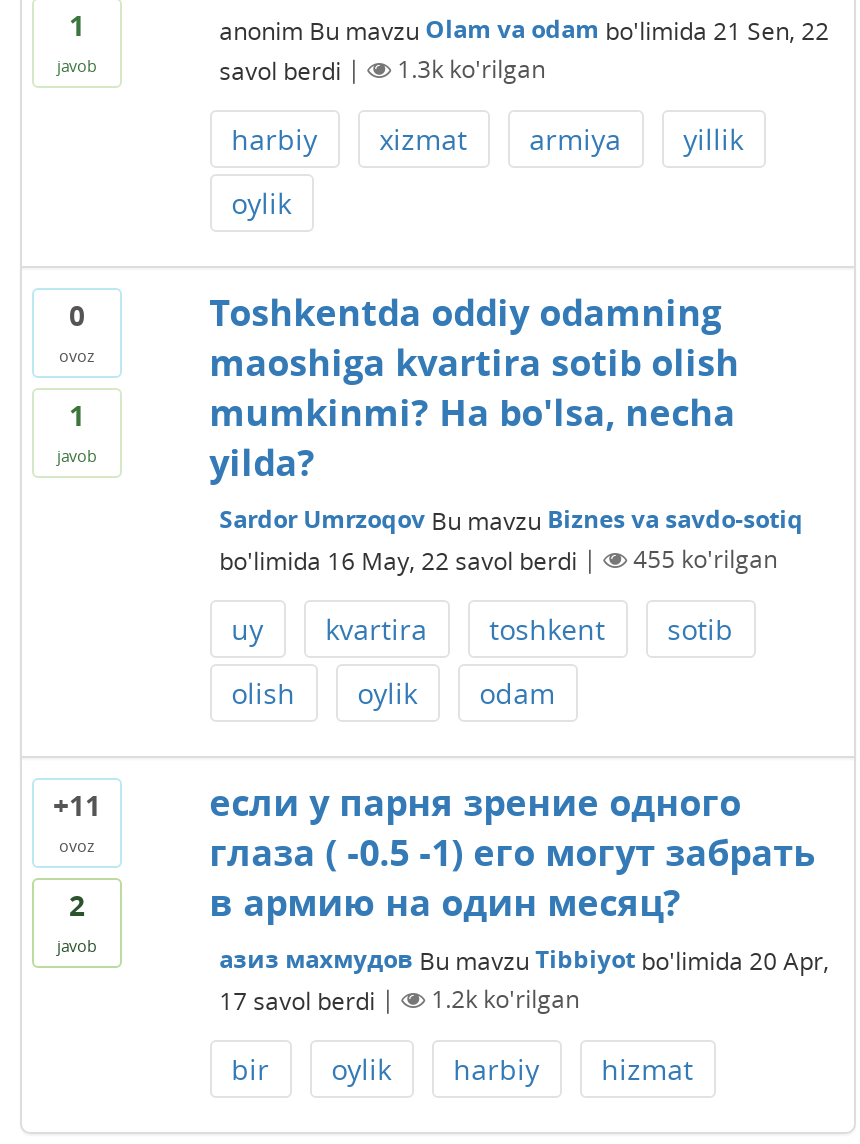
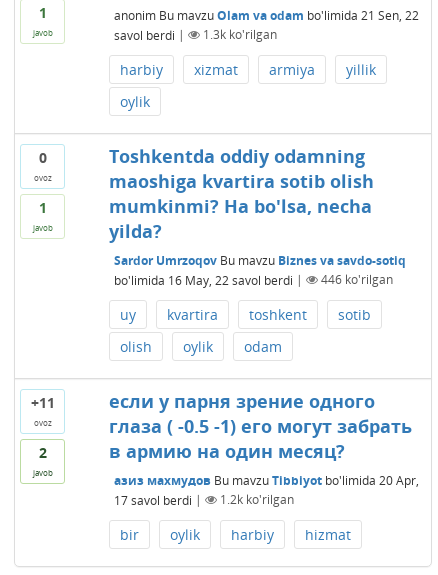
- 455 ko'rilgan
+ 446 ko'rilgan
